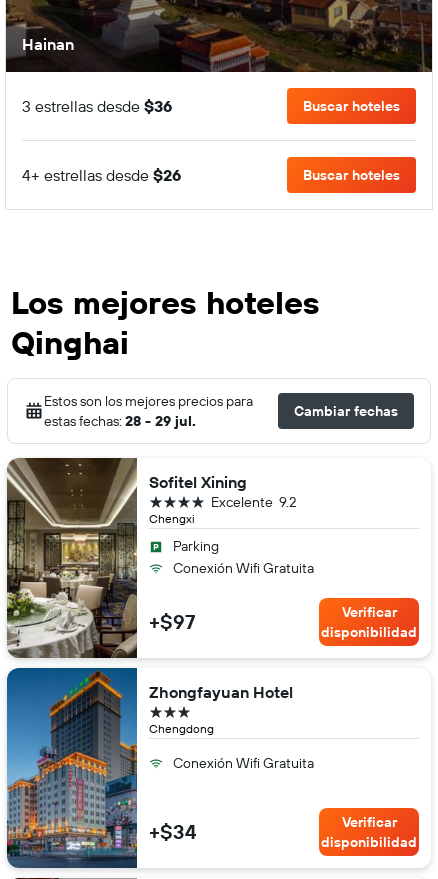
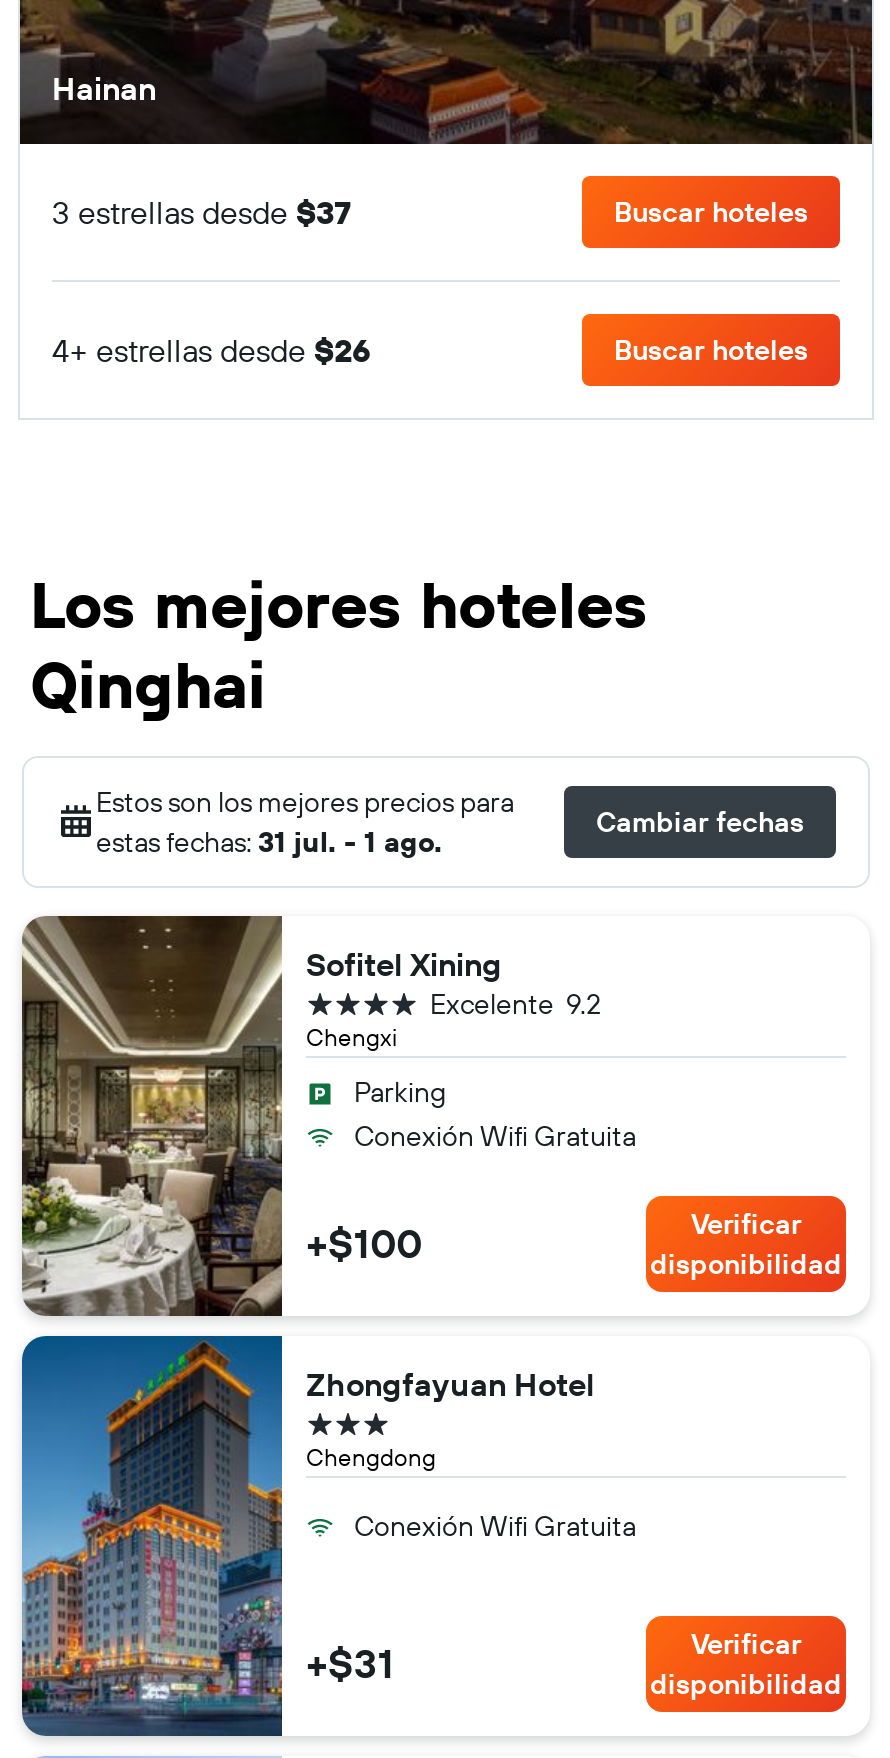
- 3 estrellas desde $36
+ 3 estrellas desde $37

- estas fechas: 28 - 29 jul.
+ estas fechas: 31 jul. - 1 ago.

- +$97
+ +$100

- +$34
+ +$31
